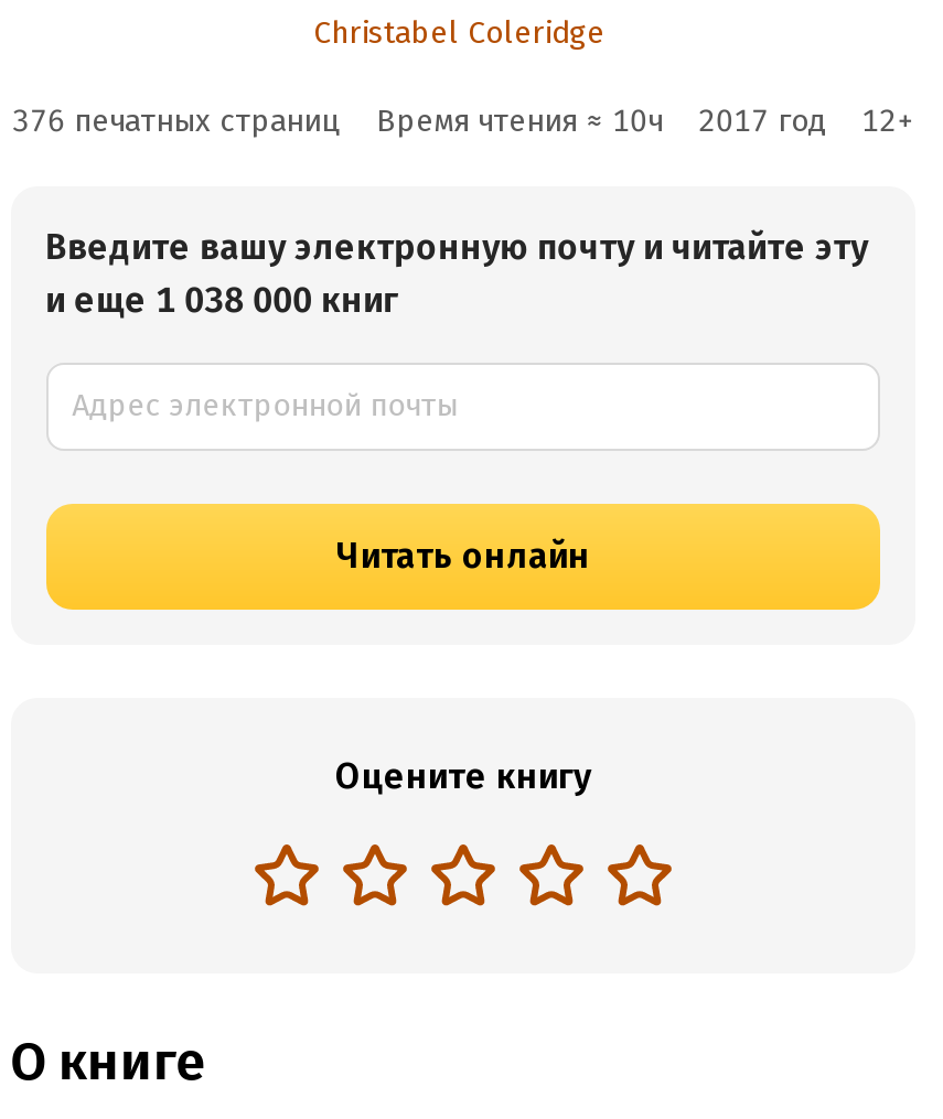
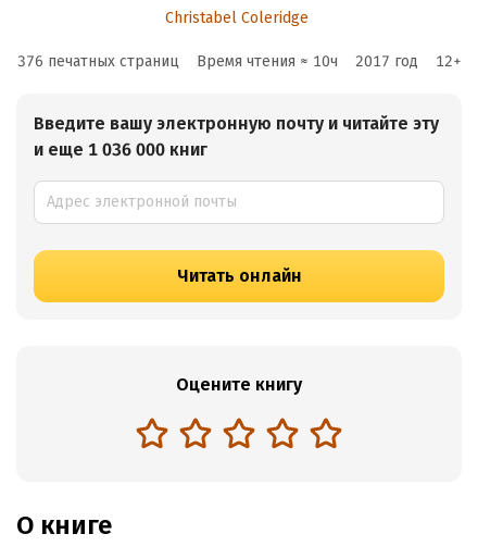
- и еще 1 038 000 книг
+ и еще 1 036 000 книг
